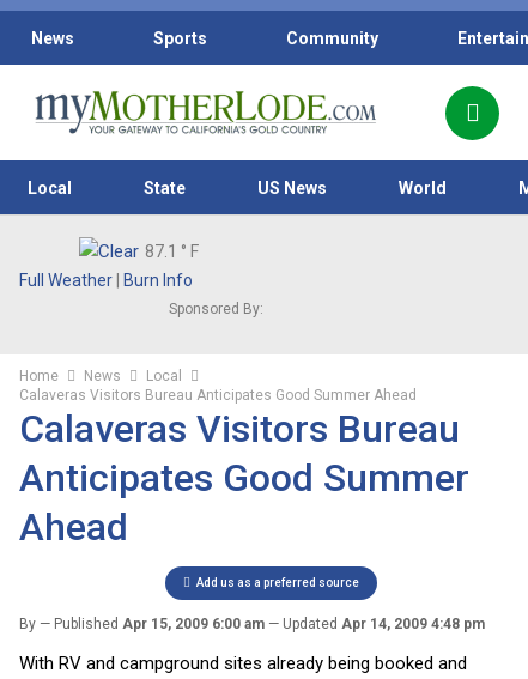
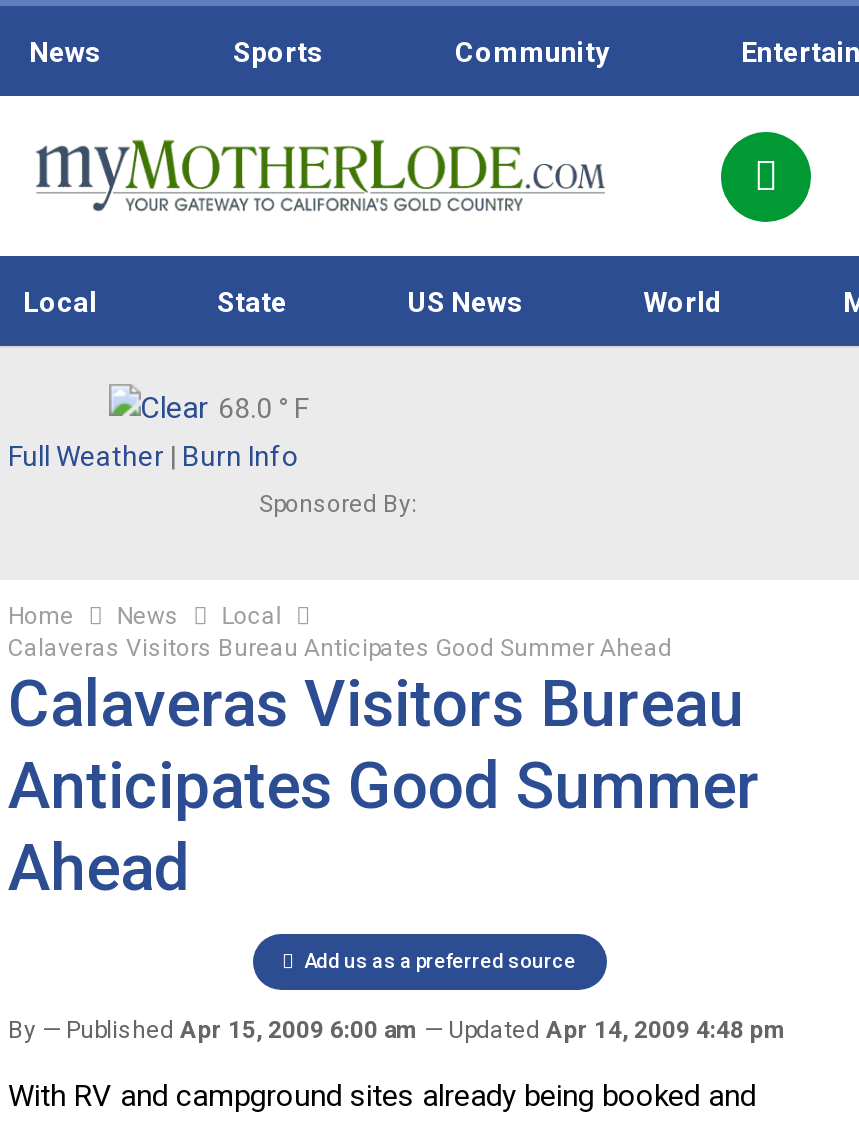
- 87.1 ° F
+ 68.0 ° F
